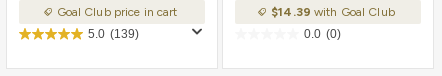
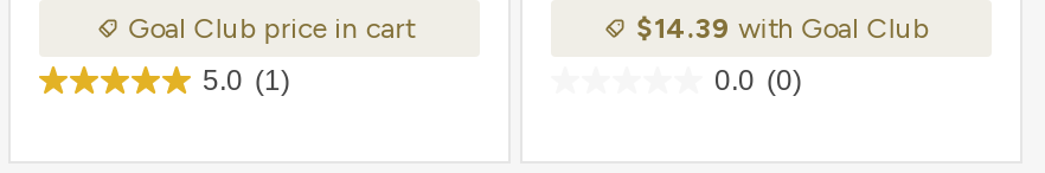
- 5.0 (139)
+ 5.0 (1)
